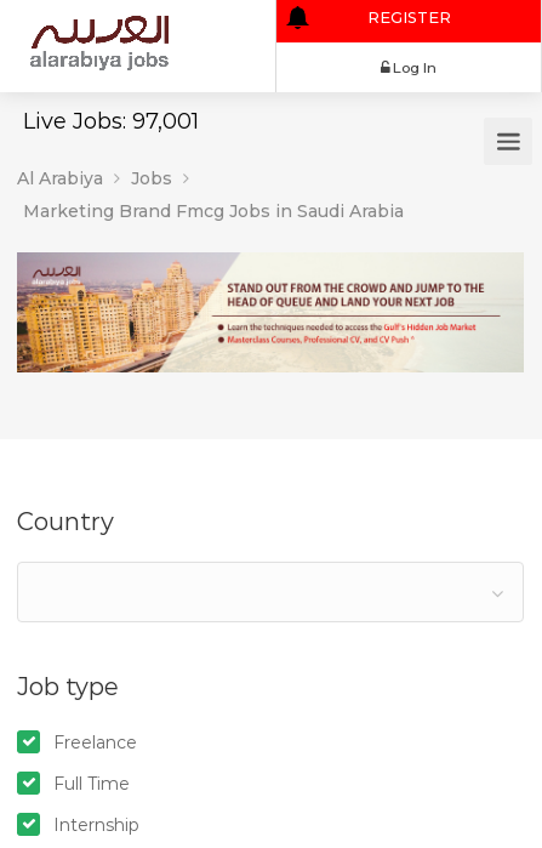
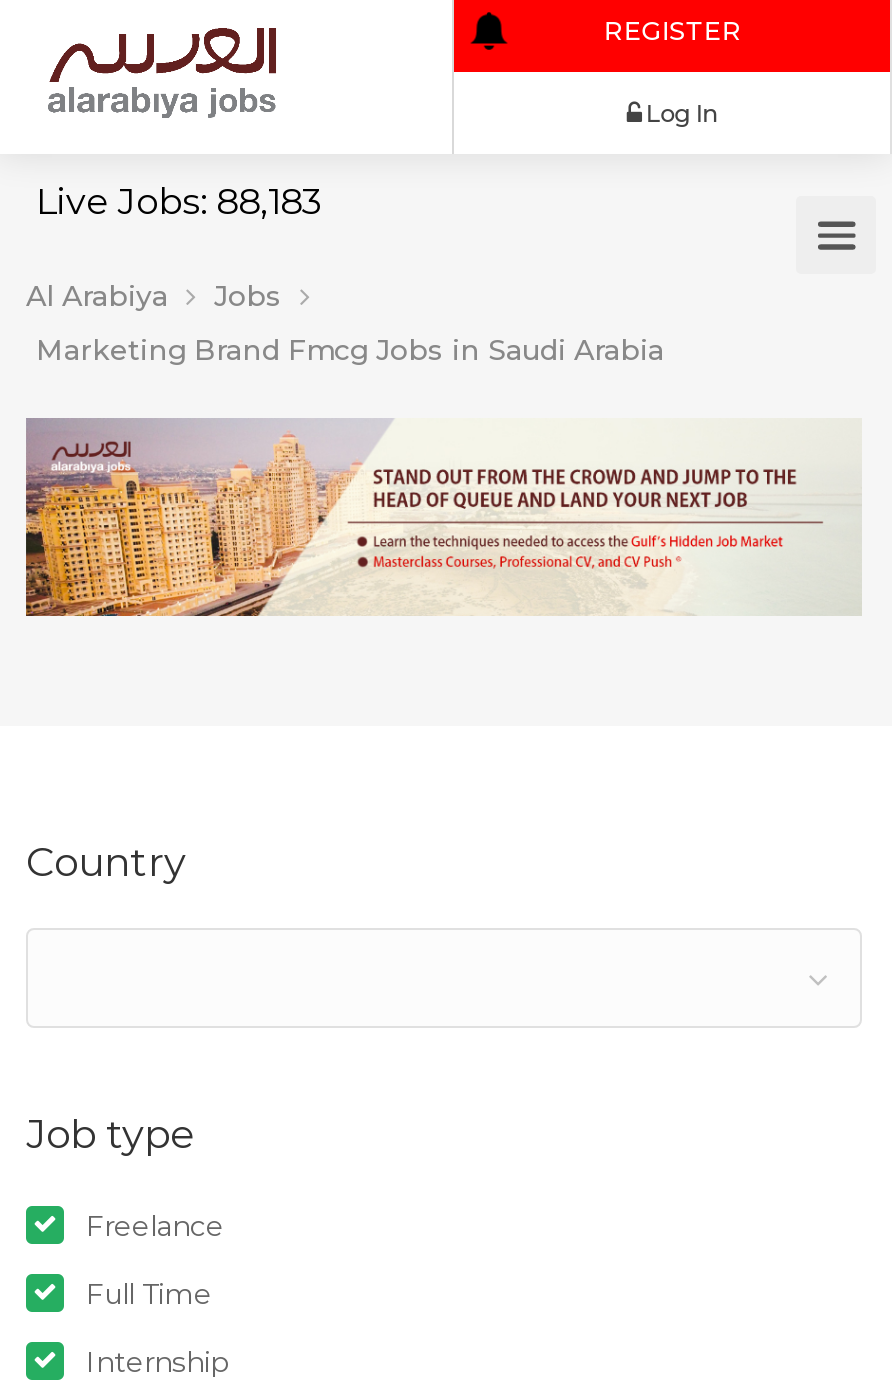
- Live Jobs: 97,001
+ Live Jobs: 88,183
